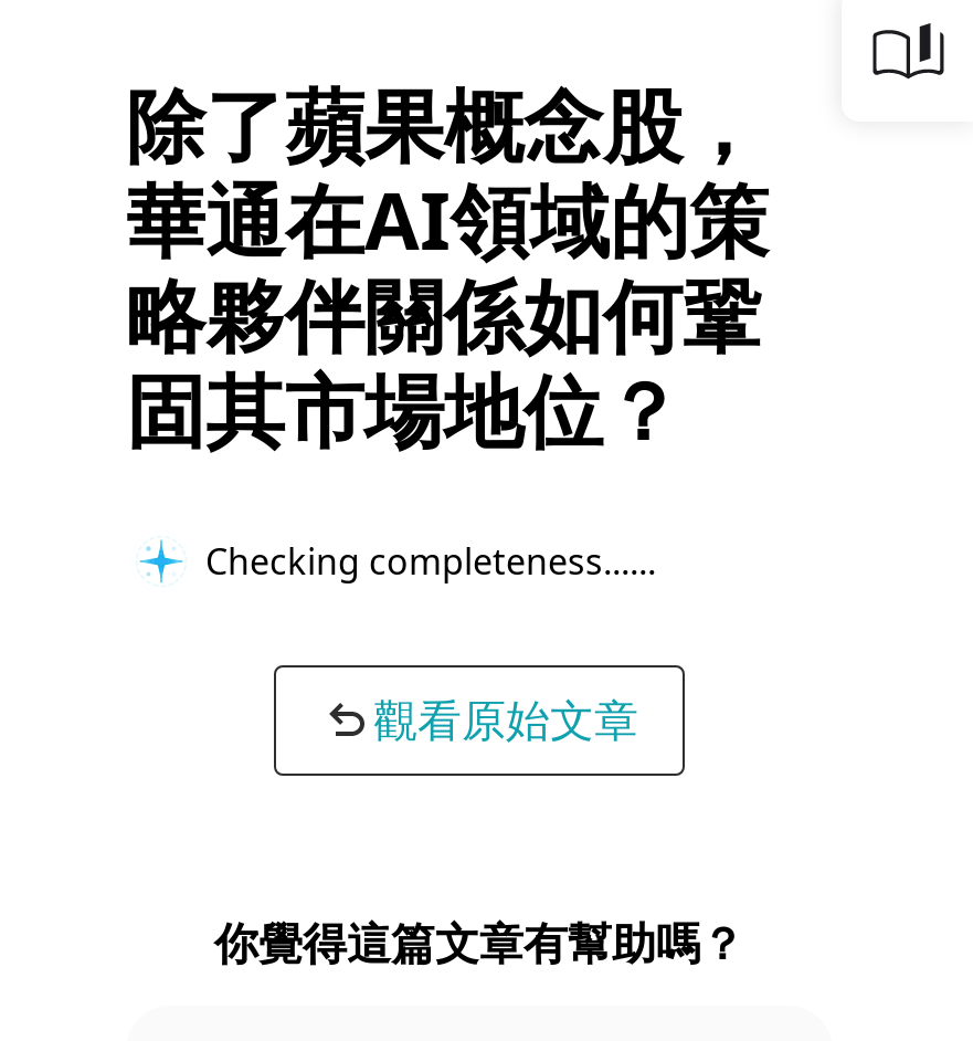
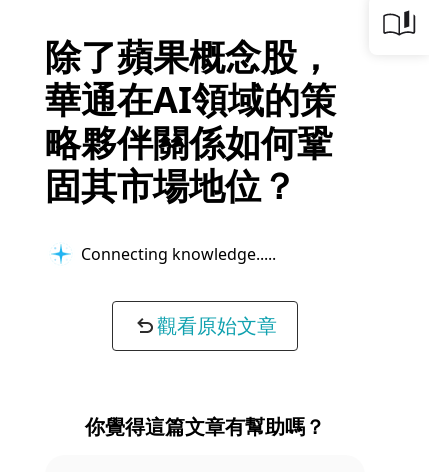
- Checking completeness...
+ Connecting knowledge...
